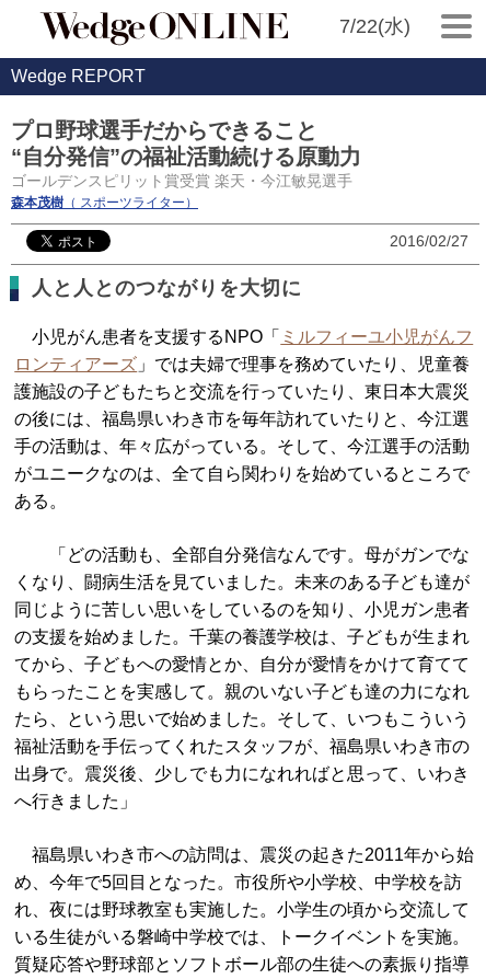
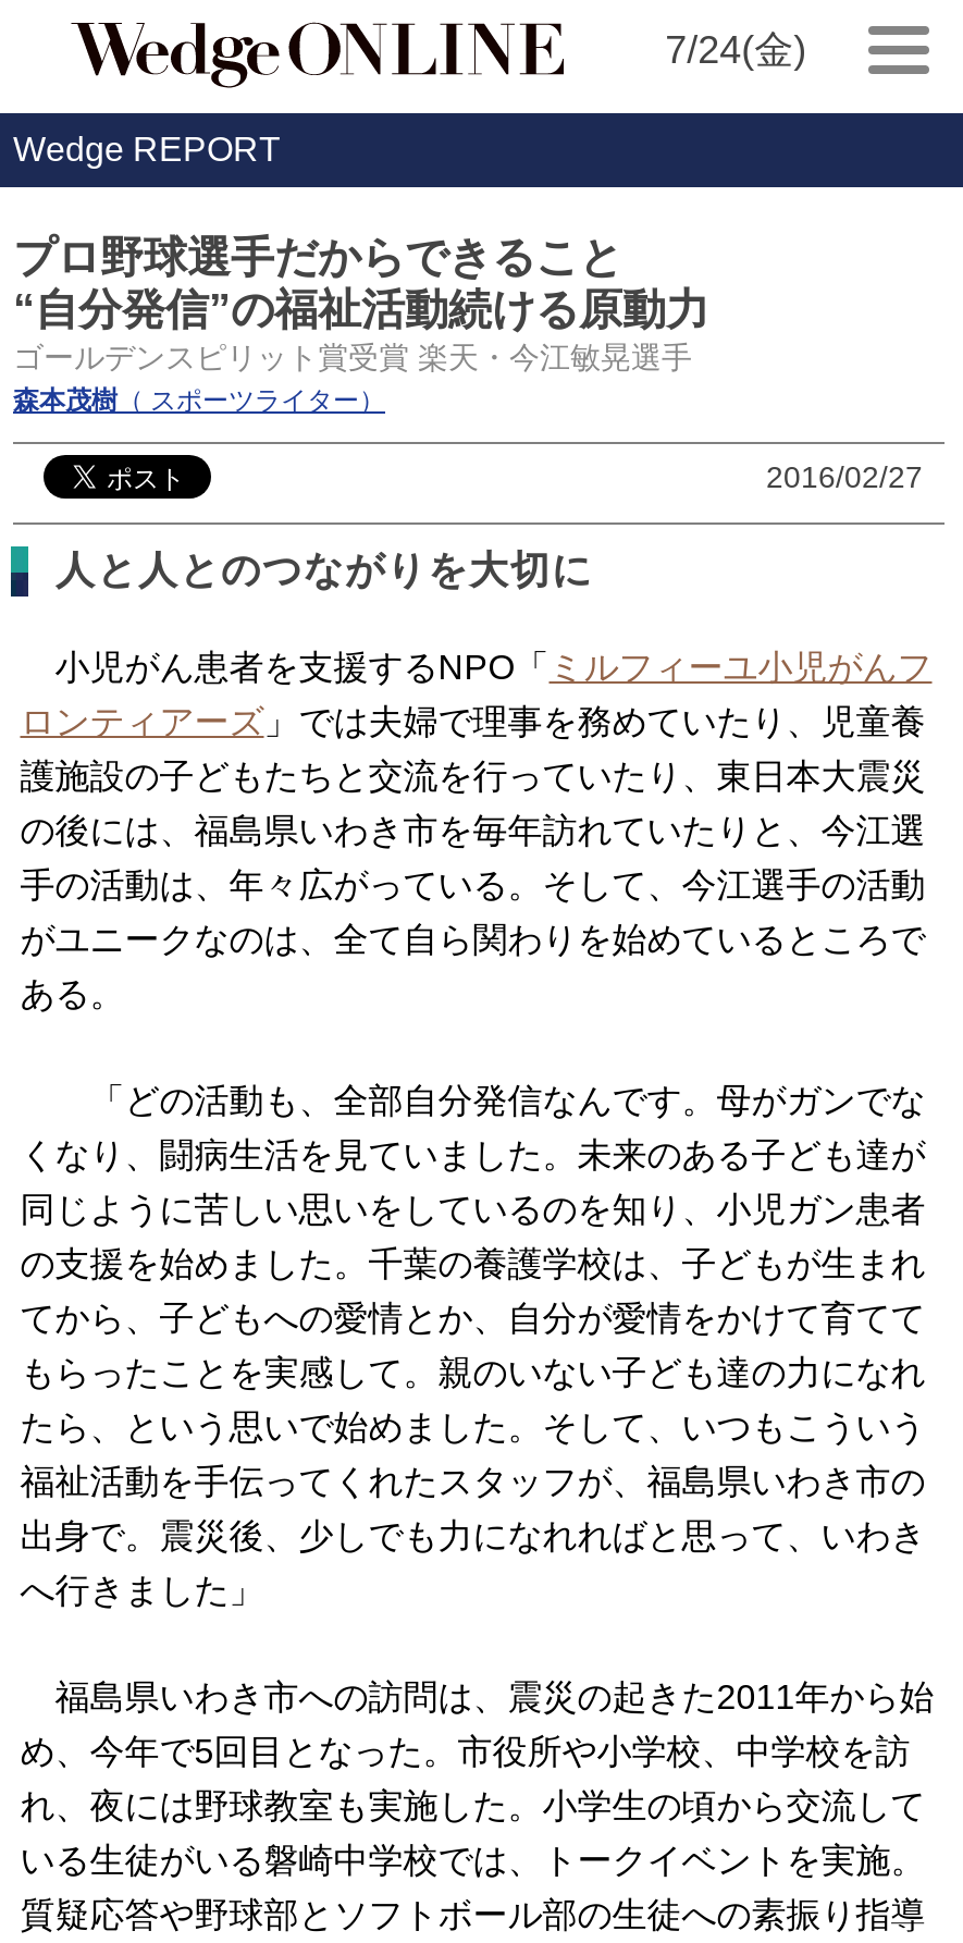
- 7/22(水)
+ 7/24(金)
